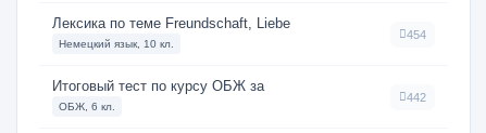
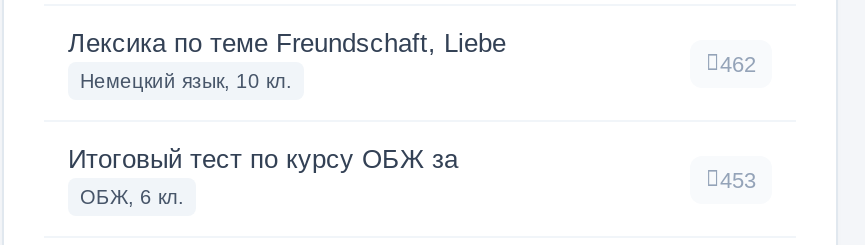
- 454
+ 462

- 442
+ 453
